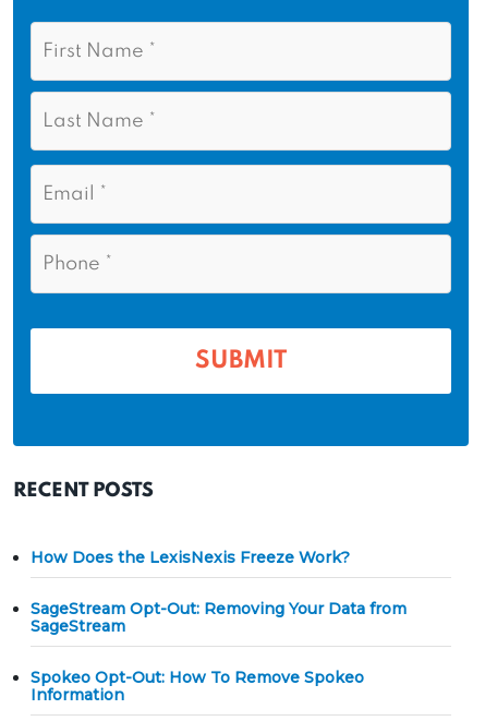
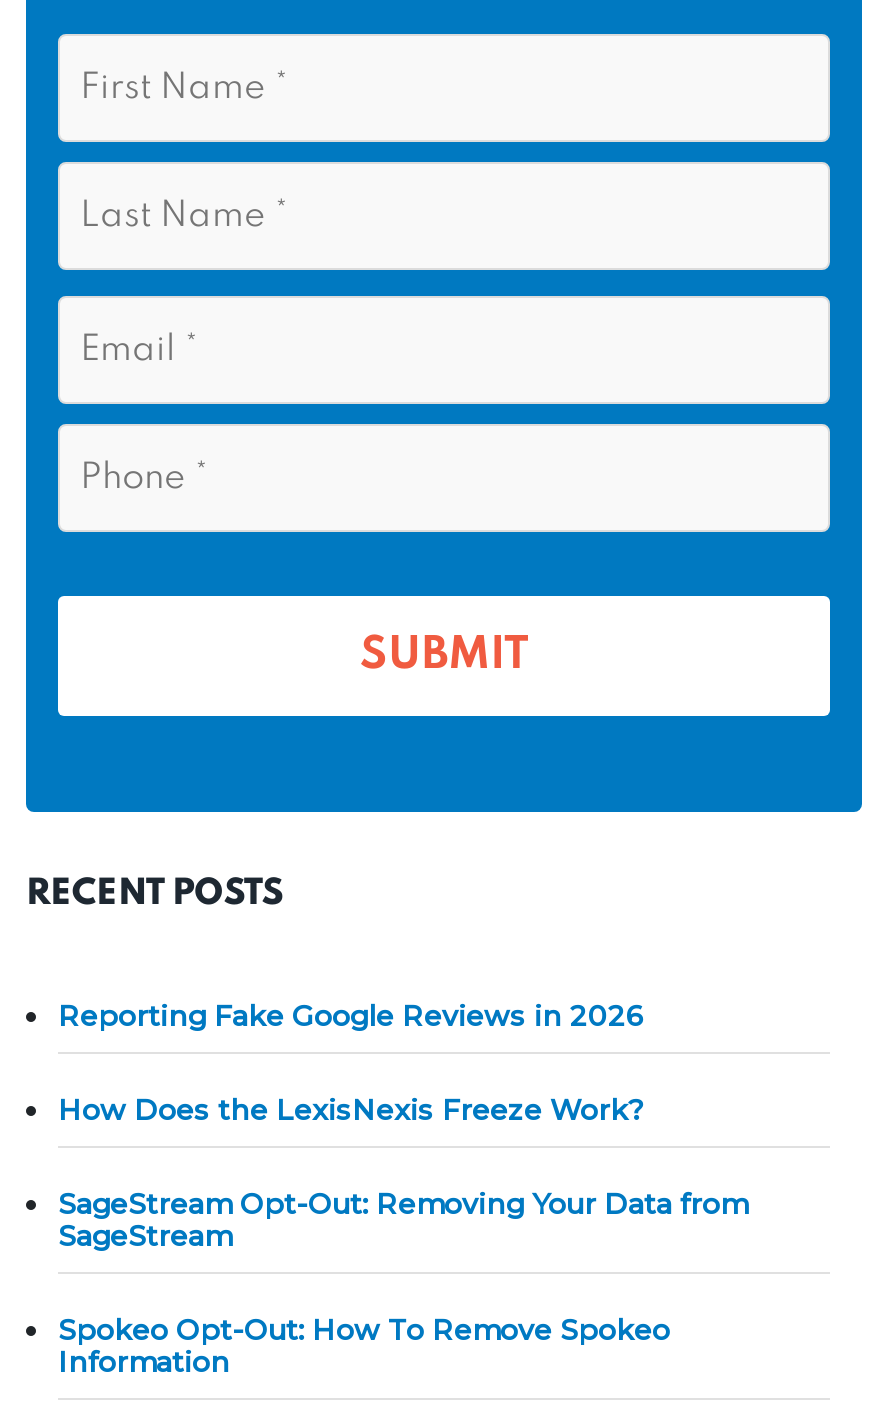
+ Reporting Fake Google Reviews in 2026
